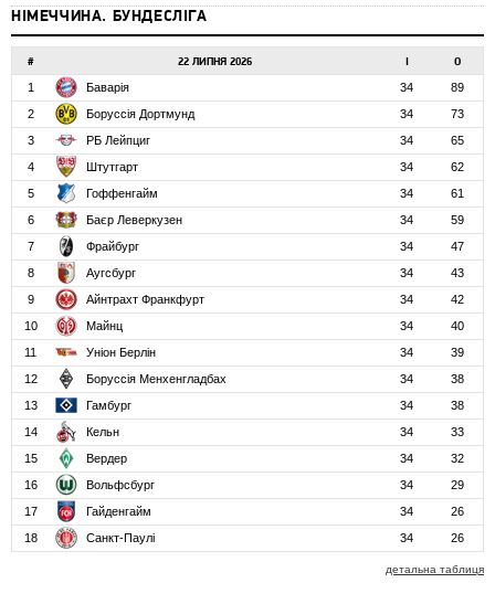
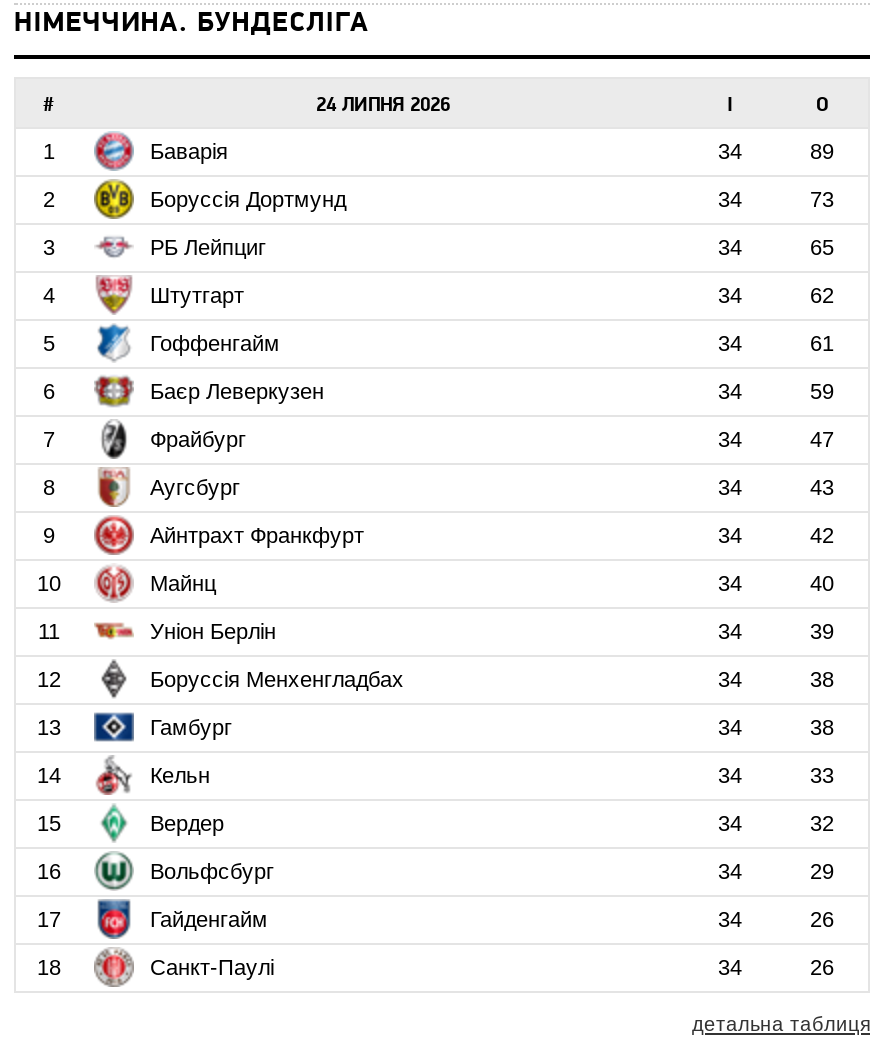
- 22 ЛИПНЯ 2026
+ 24 ЛИПНЯ 2026
